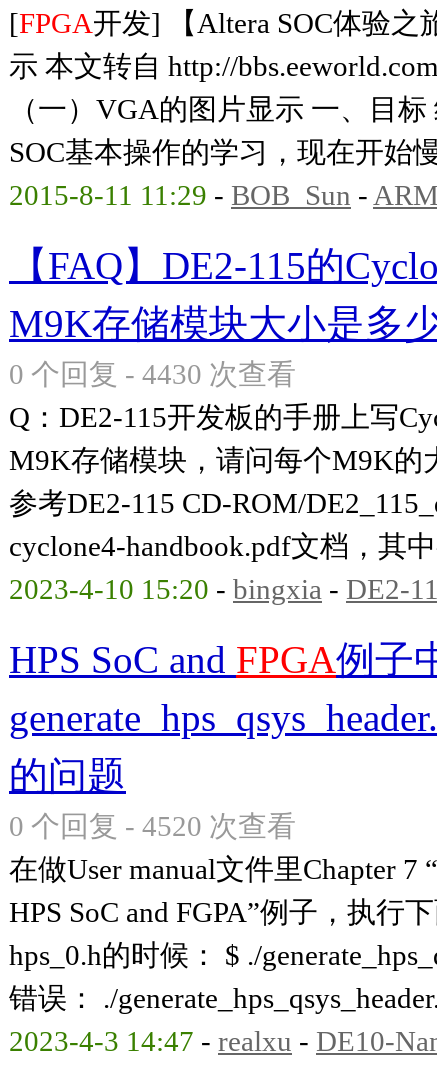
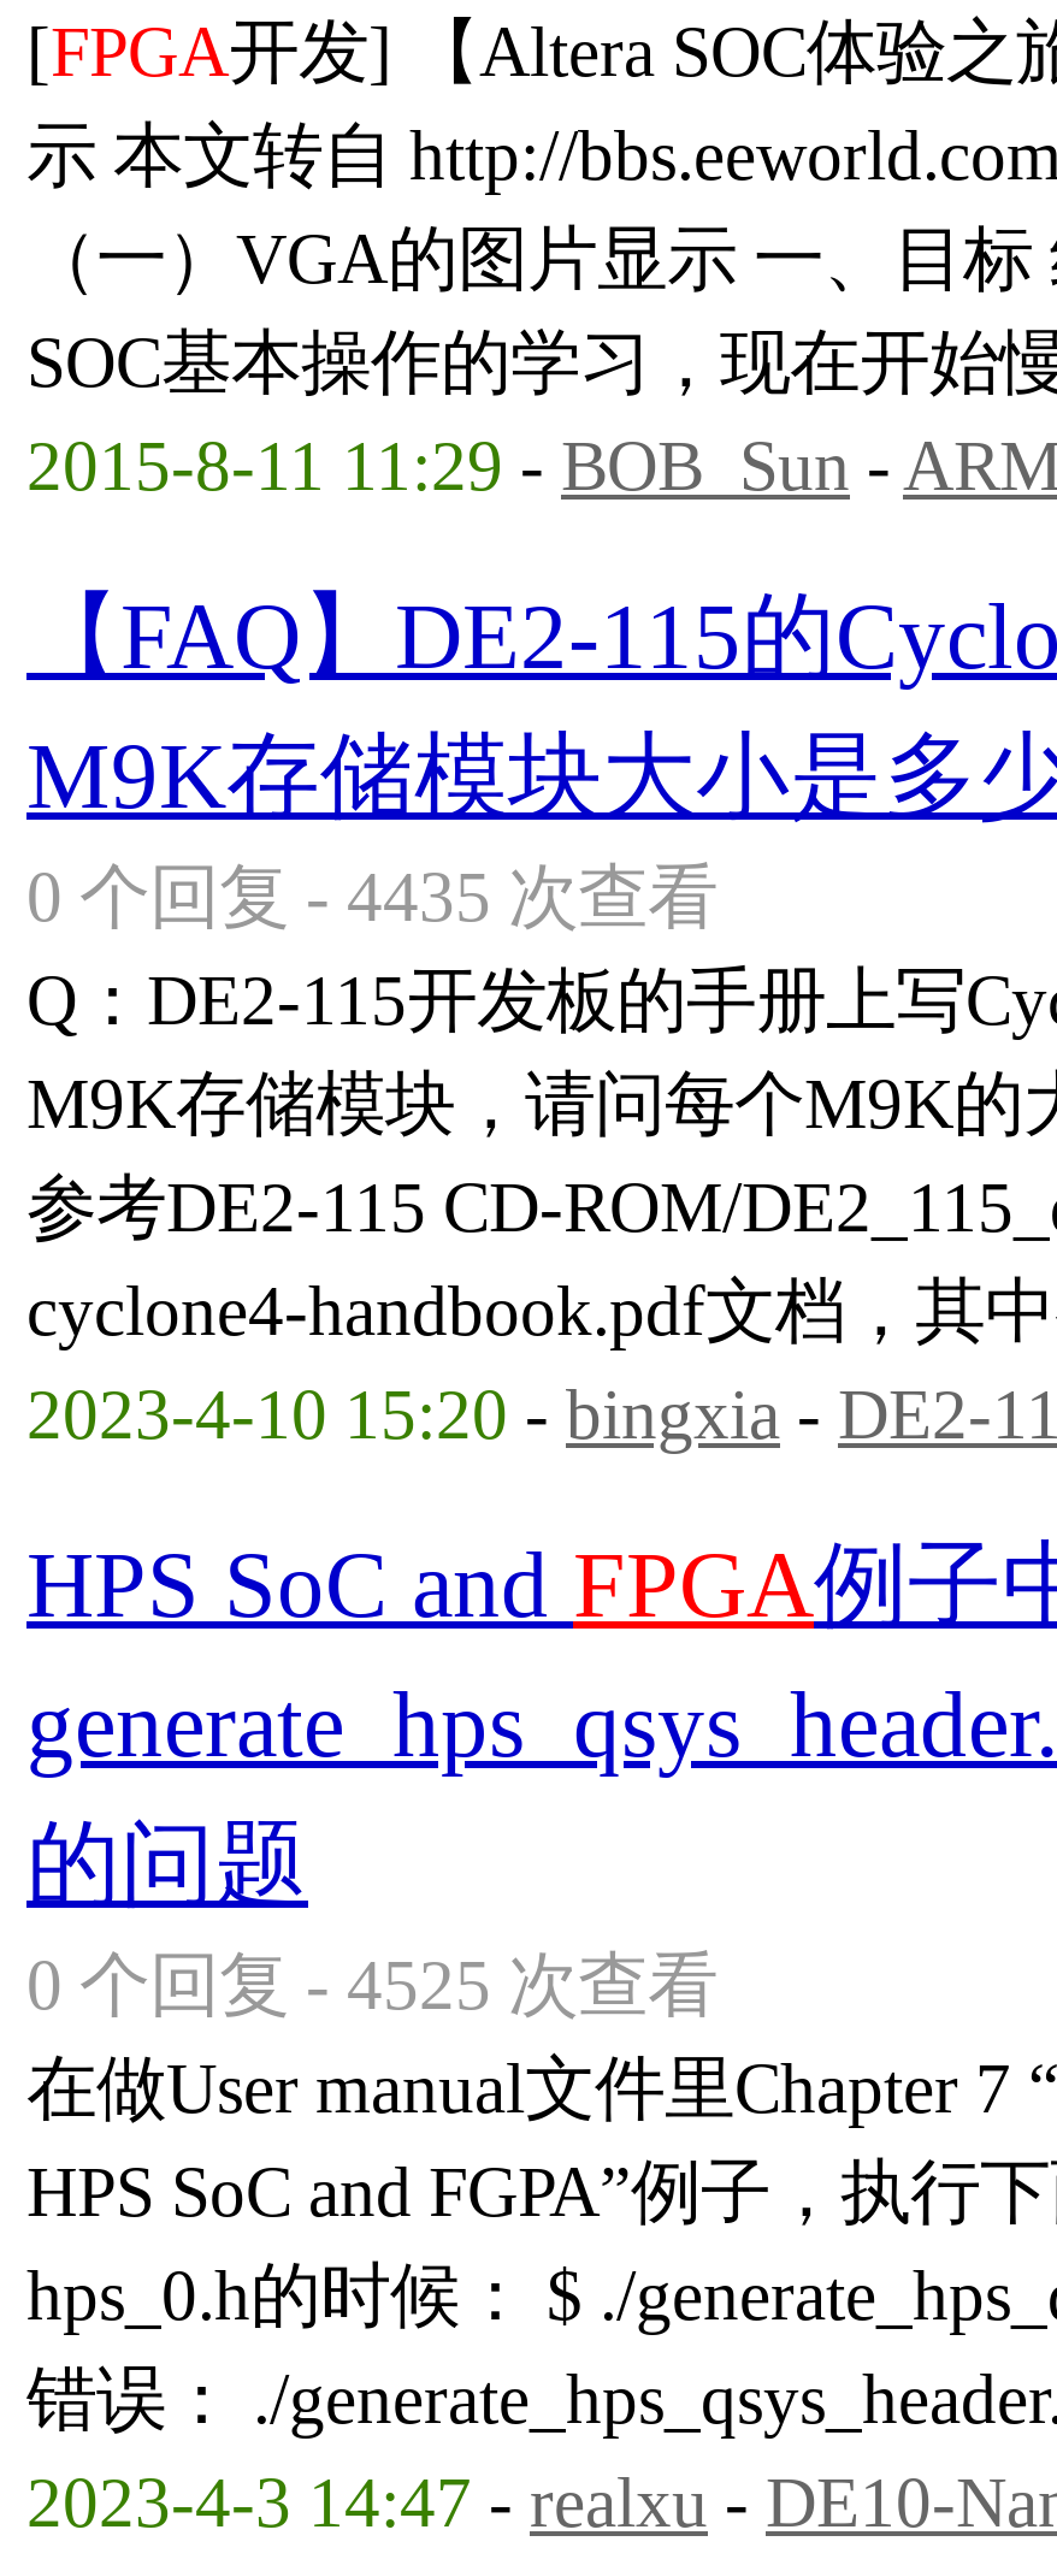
- 0 个回复 - 4430 次查看
+ 0 个回复 - 4435 次查看

- 0 个回复 - 4520 次查看
+ 0 个回复 - 4525 次查看
